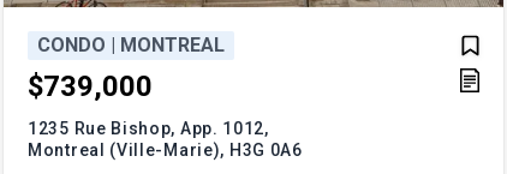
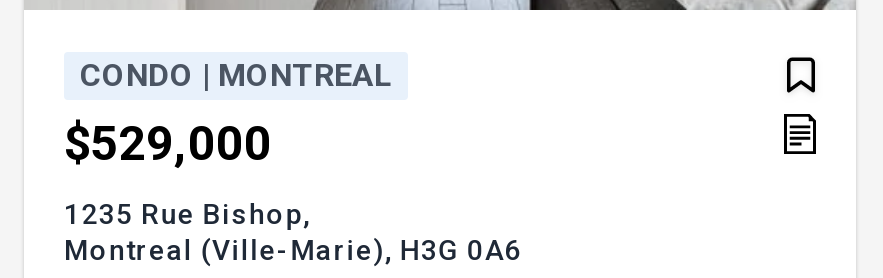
- $739,000
+ $529,000

- 1235 Rue Bishop, App. 1012,
+ 1235 Rue Bishop,
